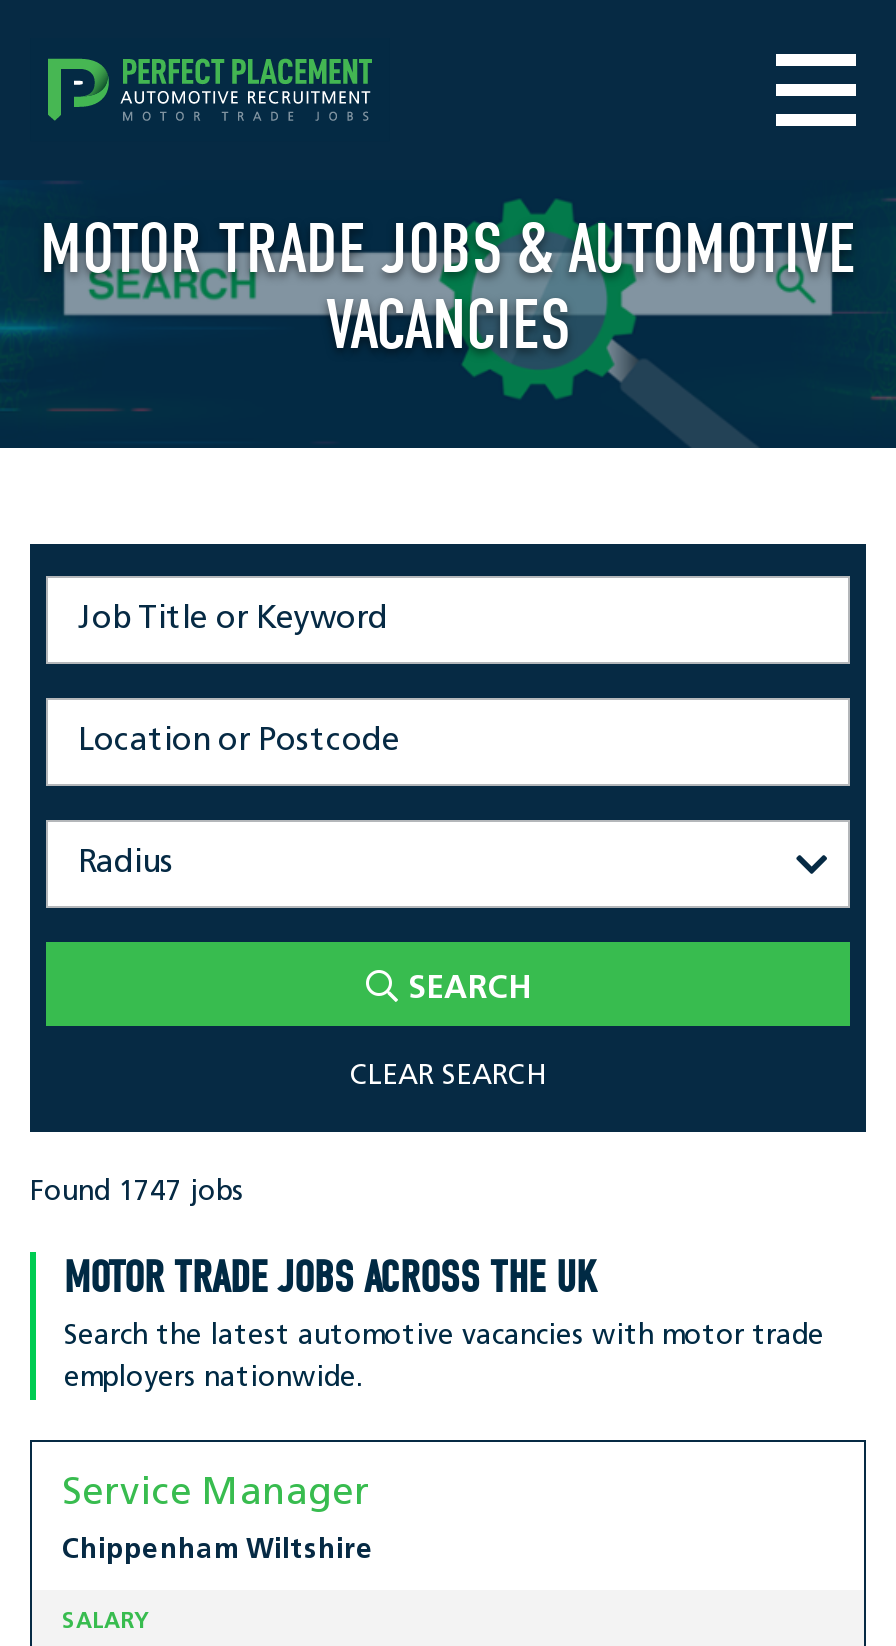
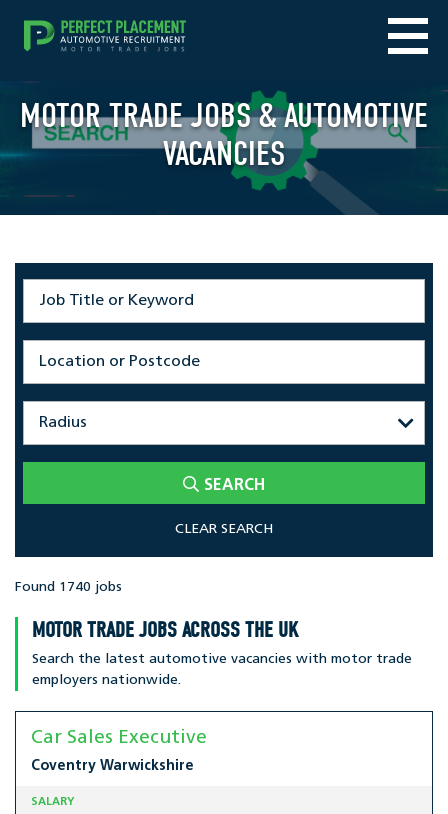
- Found 1747 jobs
+ Found 1740 jobs

- Service Manager
+ Car Sales Executive

- Chippenham Wiltshire
+ Coventry Warwickshire
